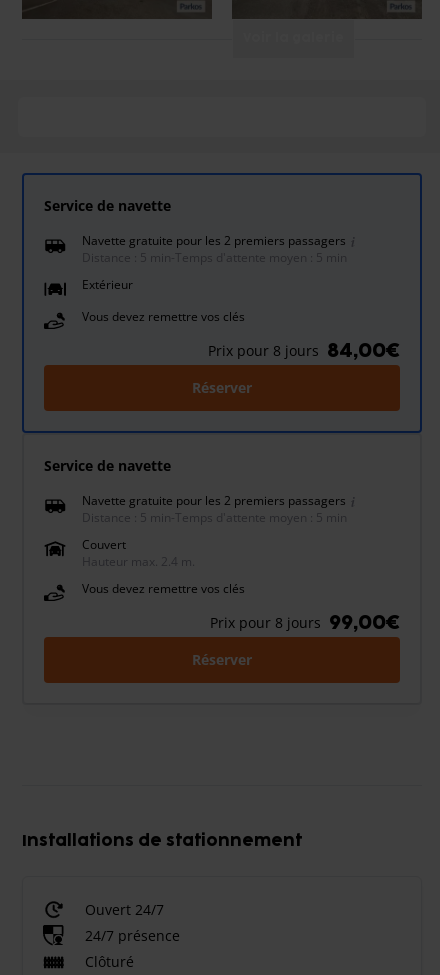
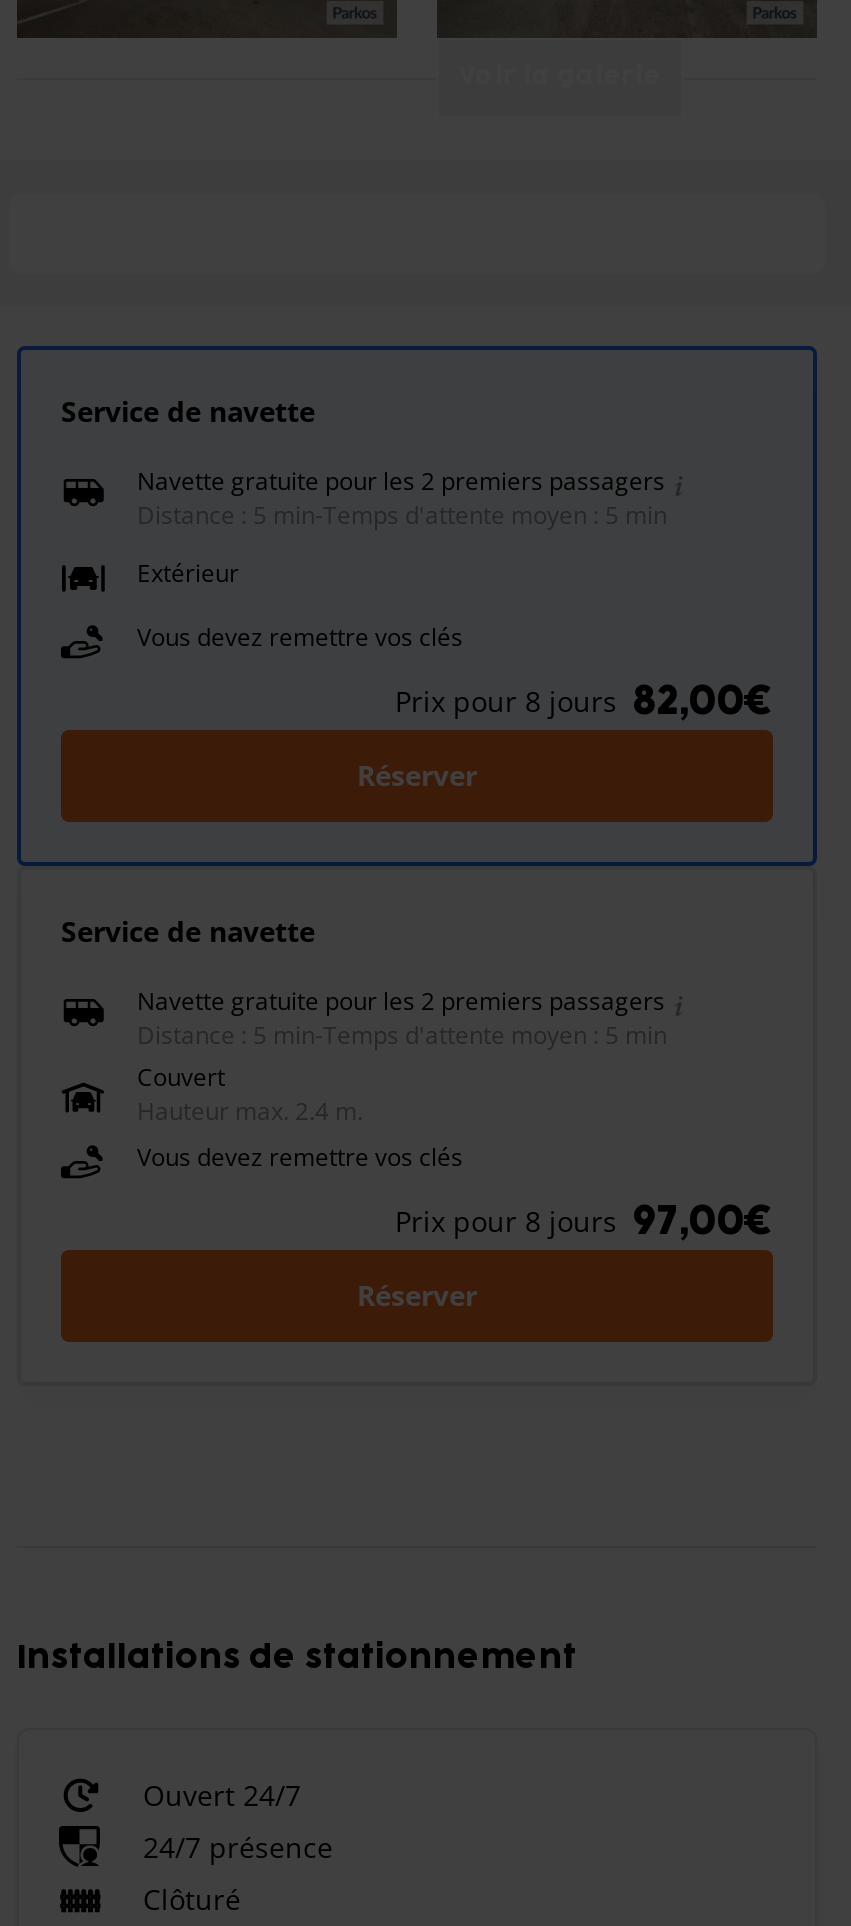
- Prix pour 8 jours 84,00€
+ Prix pour 8 jours 82,00€

- Prix pour 8 jours 99,00€
+ Prix pour 8 jours 97,00€
